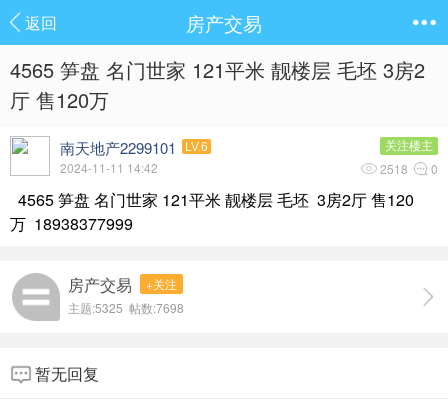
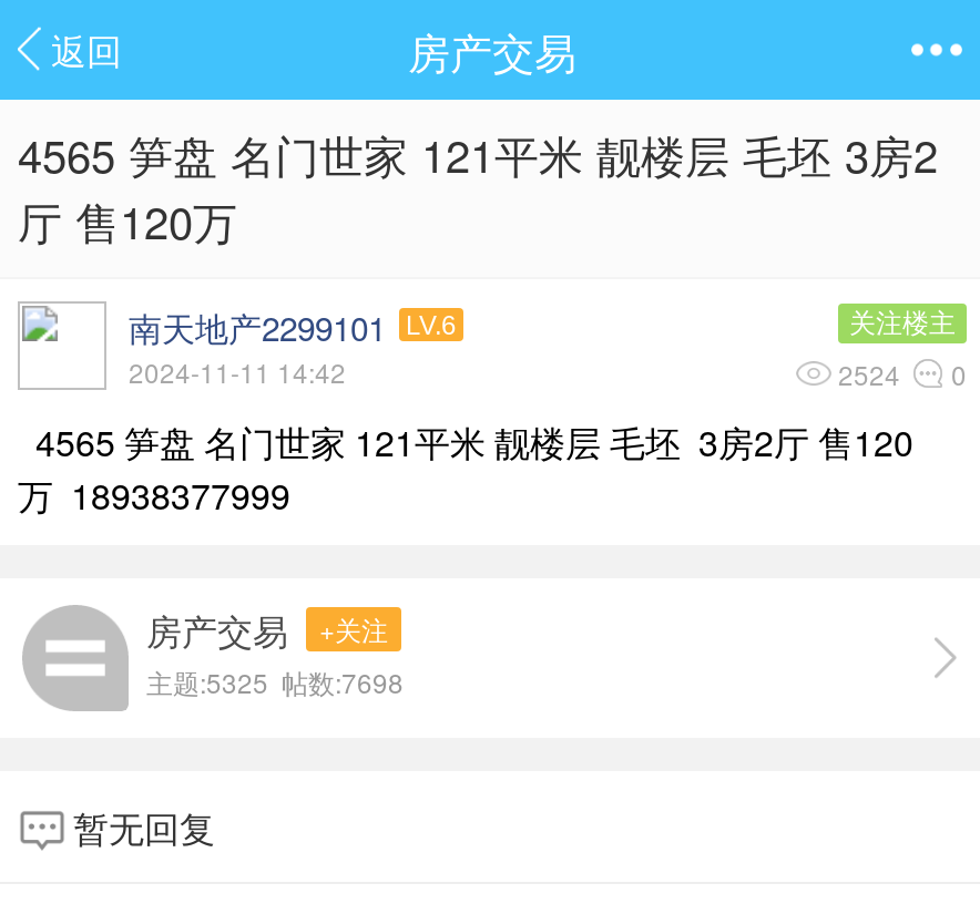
- 2518 0
+ 2524 0
